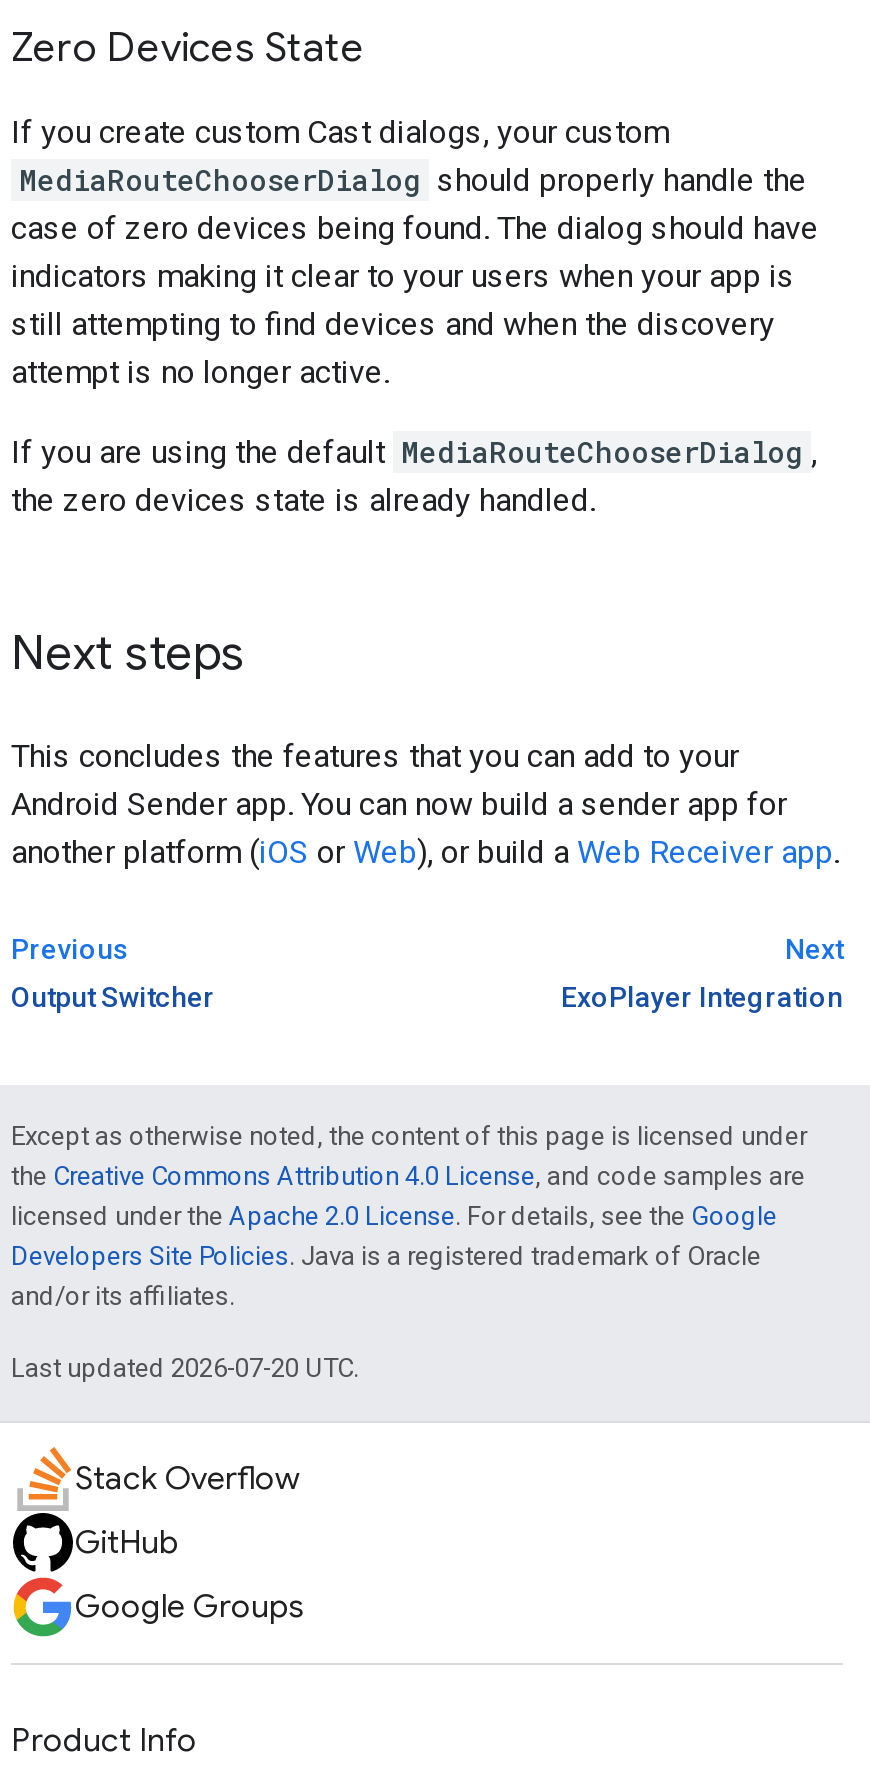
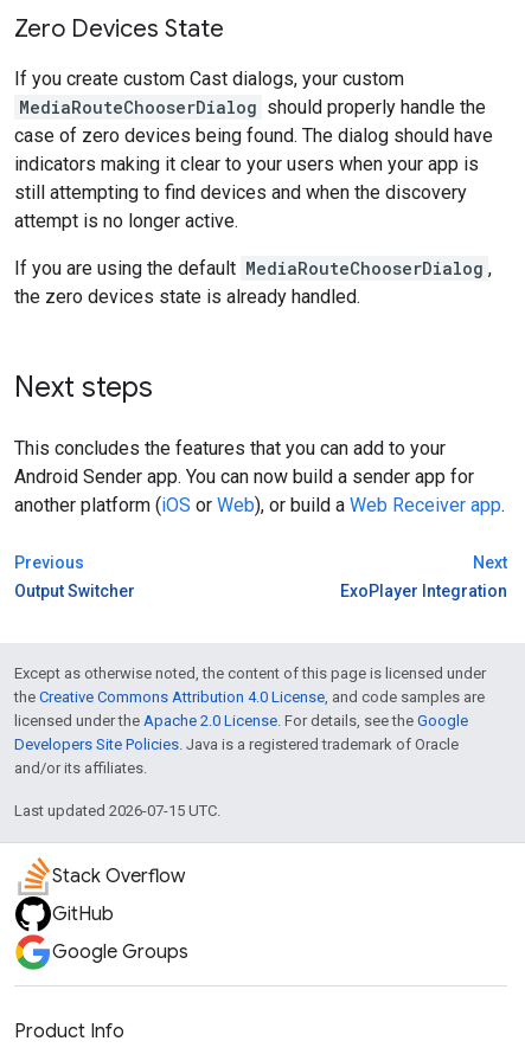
- Last updated 2026-07-20 UTC.
+ Last updated 2026-07-15 UTC.
